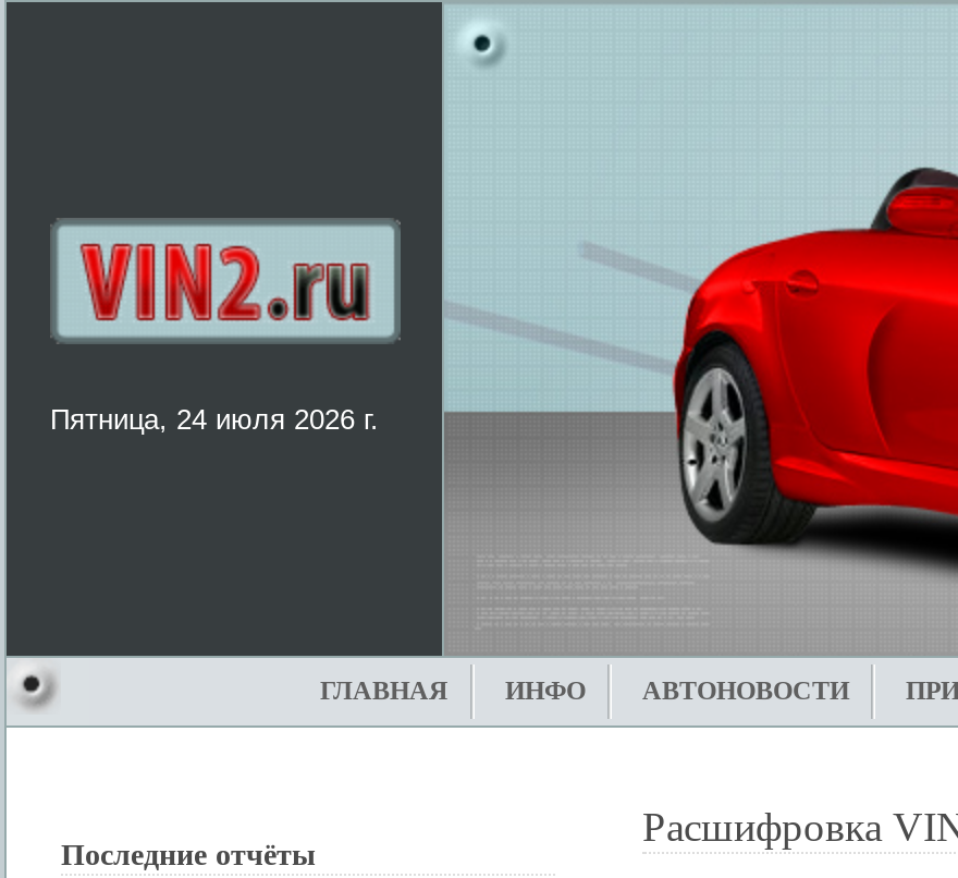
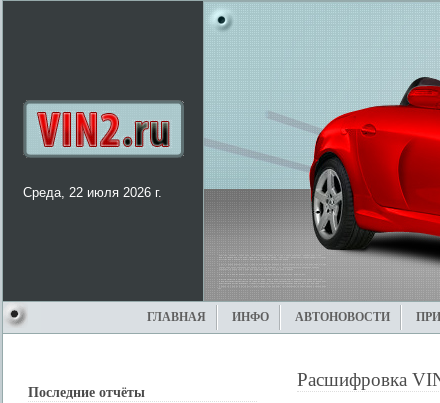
- Пятница, 24 июля 2026 г.
+ Среда, 22 июля 2026 г.
